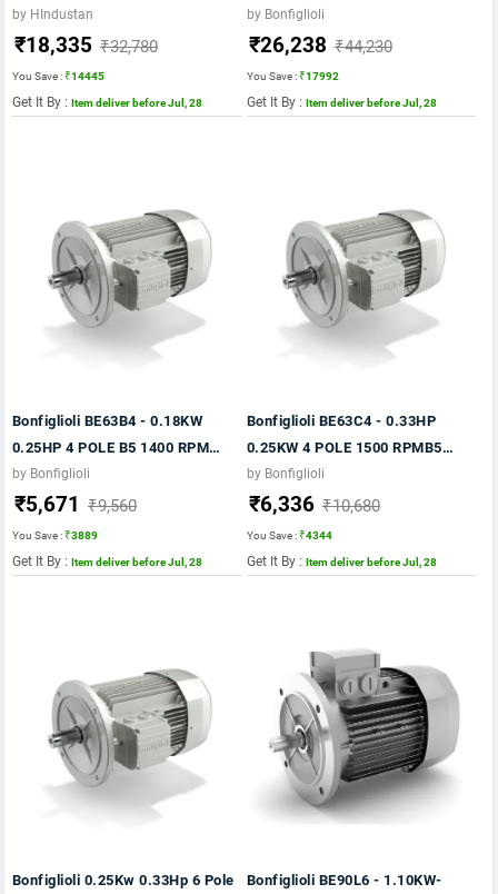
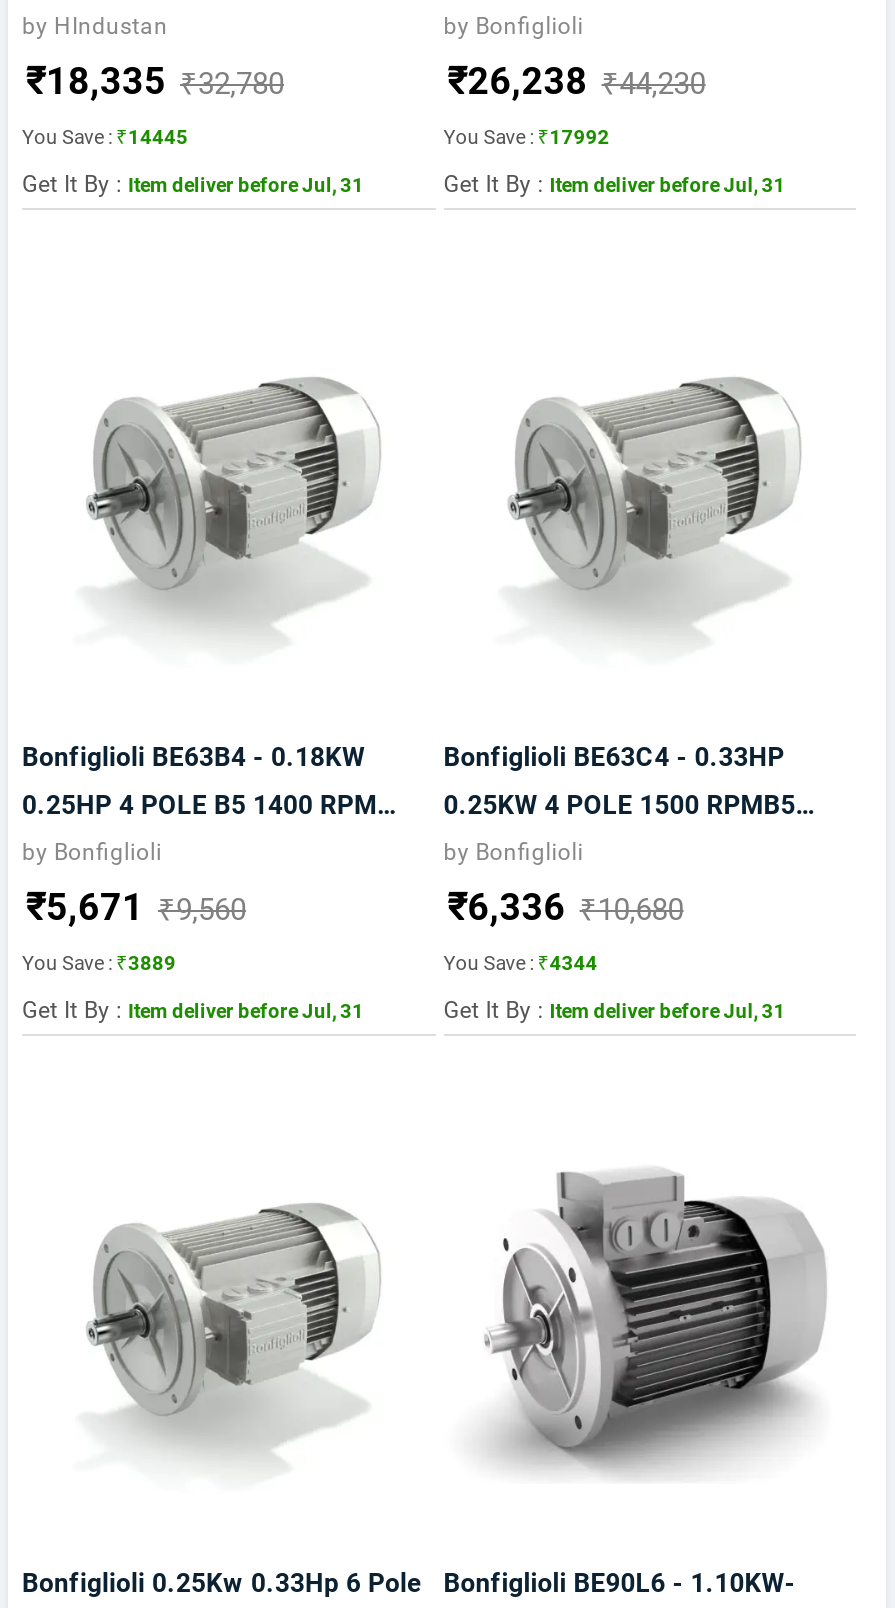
- Get It By : Item deliver before Jul, 28
+ Get It By : Item deliver before Jul, 31

- Get It By : Item deliver before Jul, 28
+ Get It By : Item deliver before Jul, 31

- Get It By : Item deliver before Jul, 28
+ Get It By : Item deliver before Jul, 31

- Get It By : Item deliver before Jul, 28
+ Get It By : Item deliver before Jul, 31
